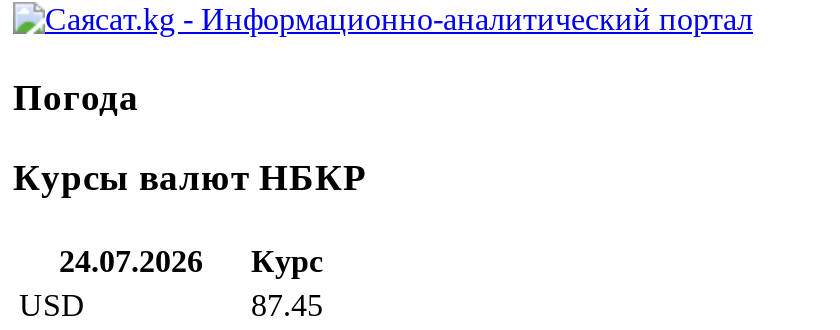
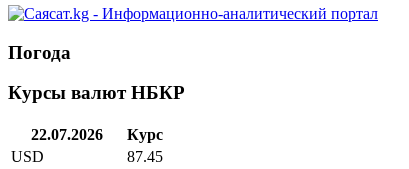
- 24.07.2026 Курс
+ 22.07.2026 Курс
